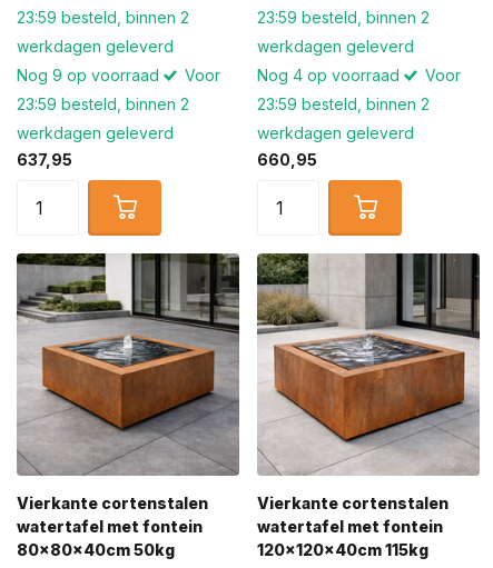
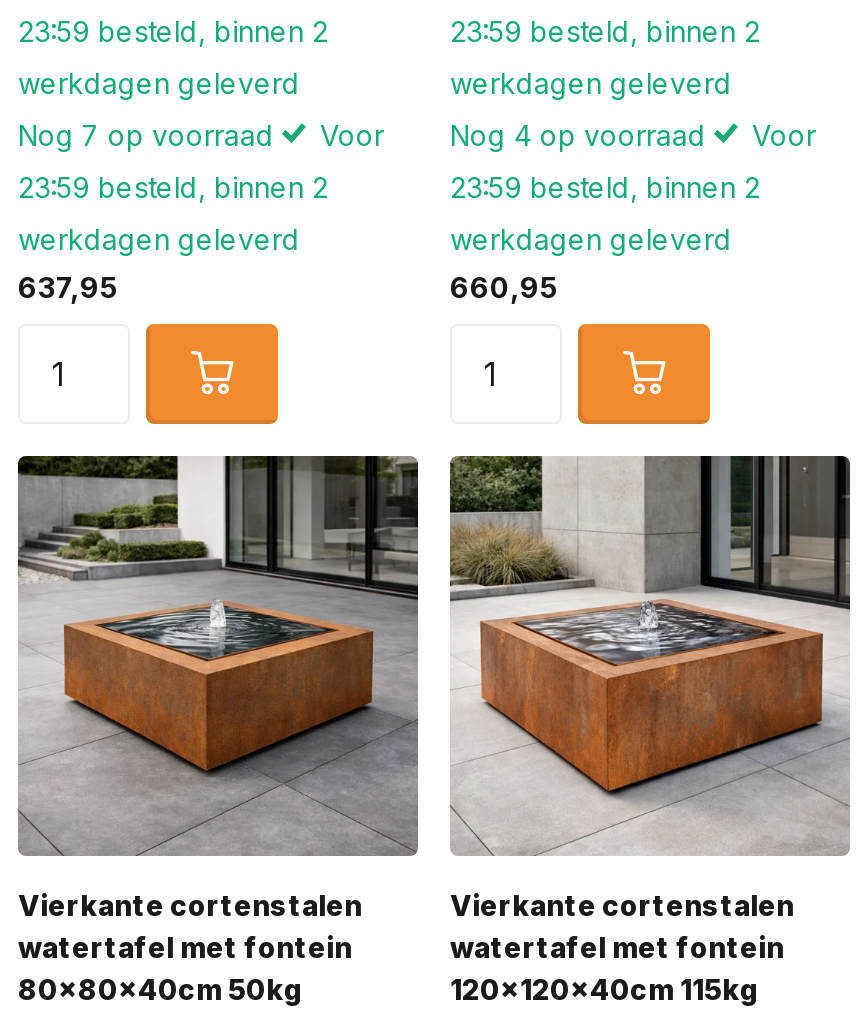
- Nog 9 op voorraad
+ Nog 7 op voorraad
